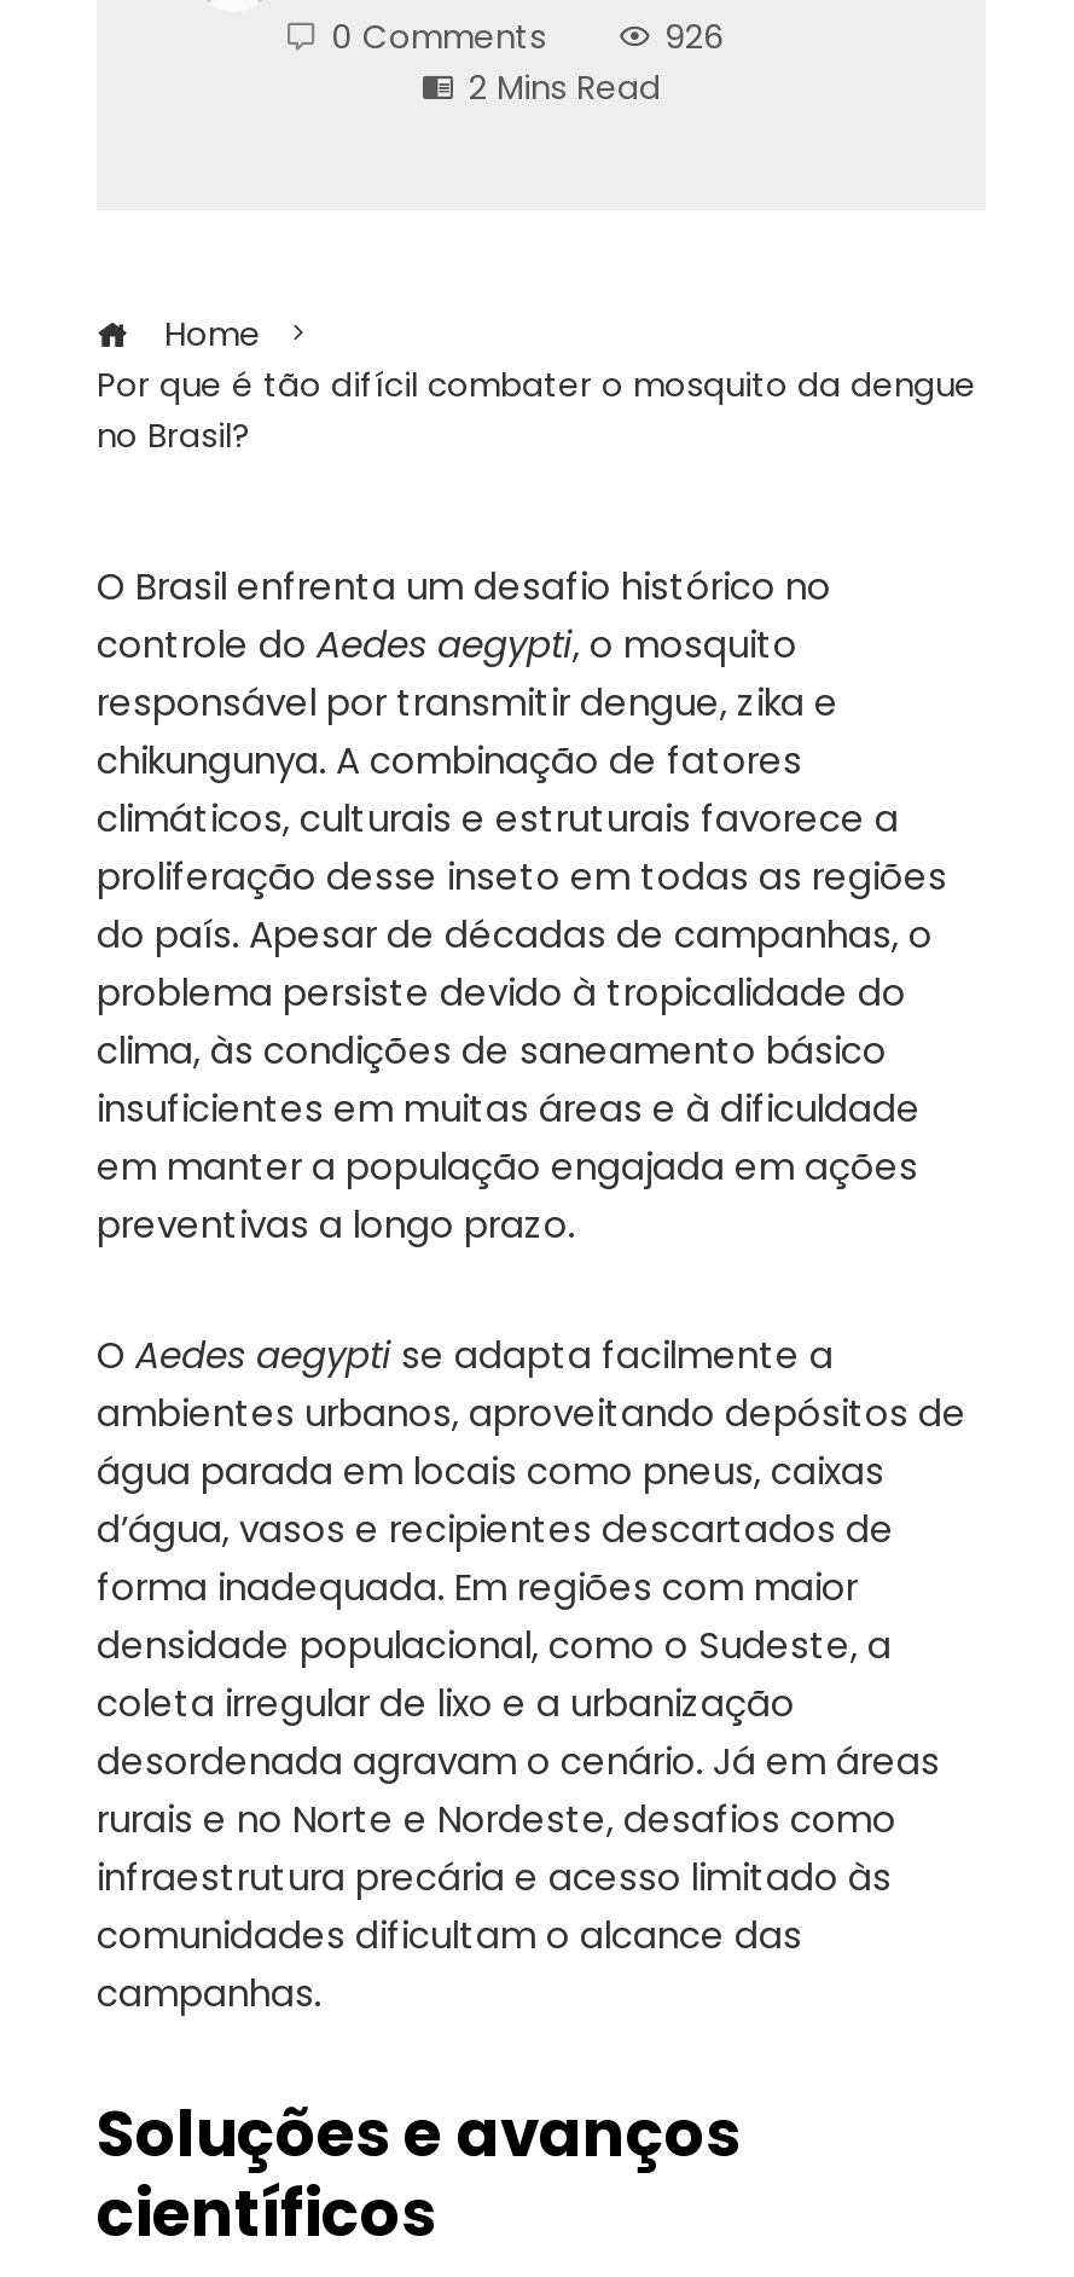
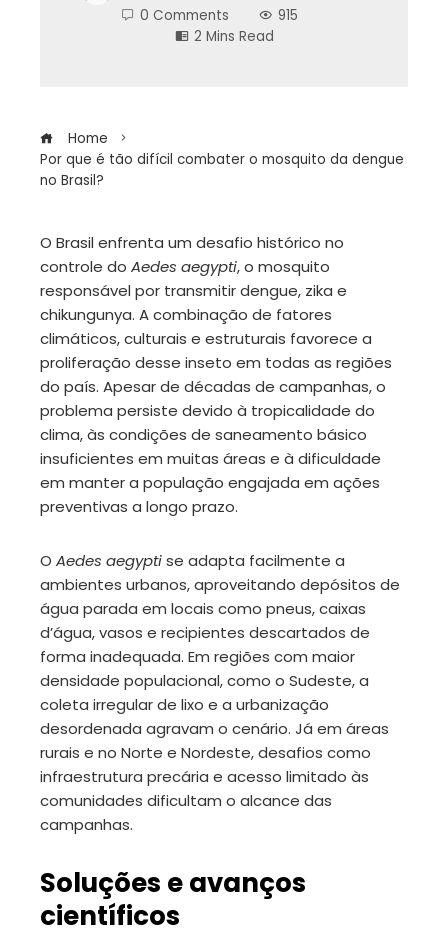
- 926
+ 915
